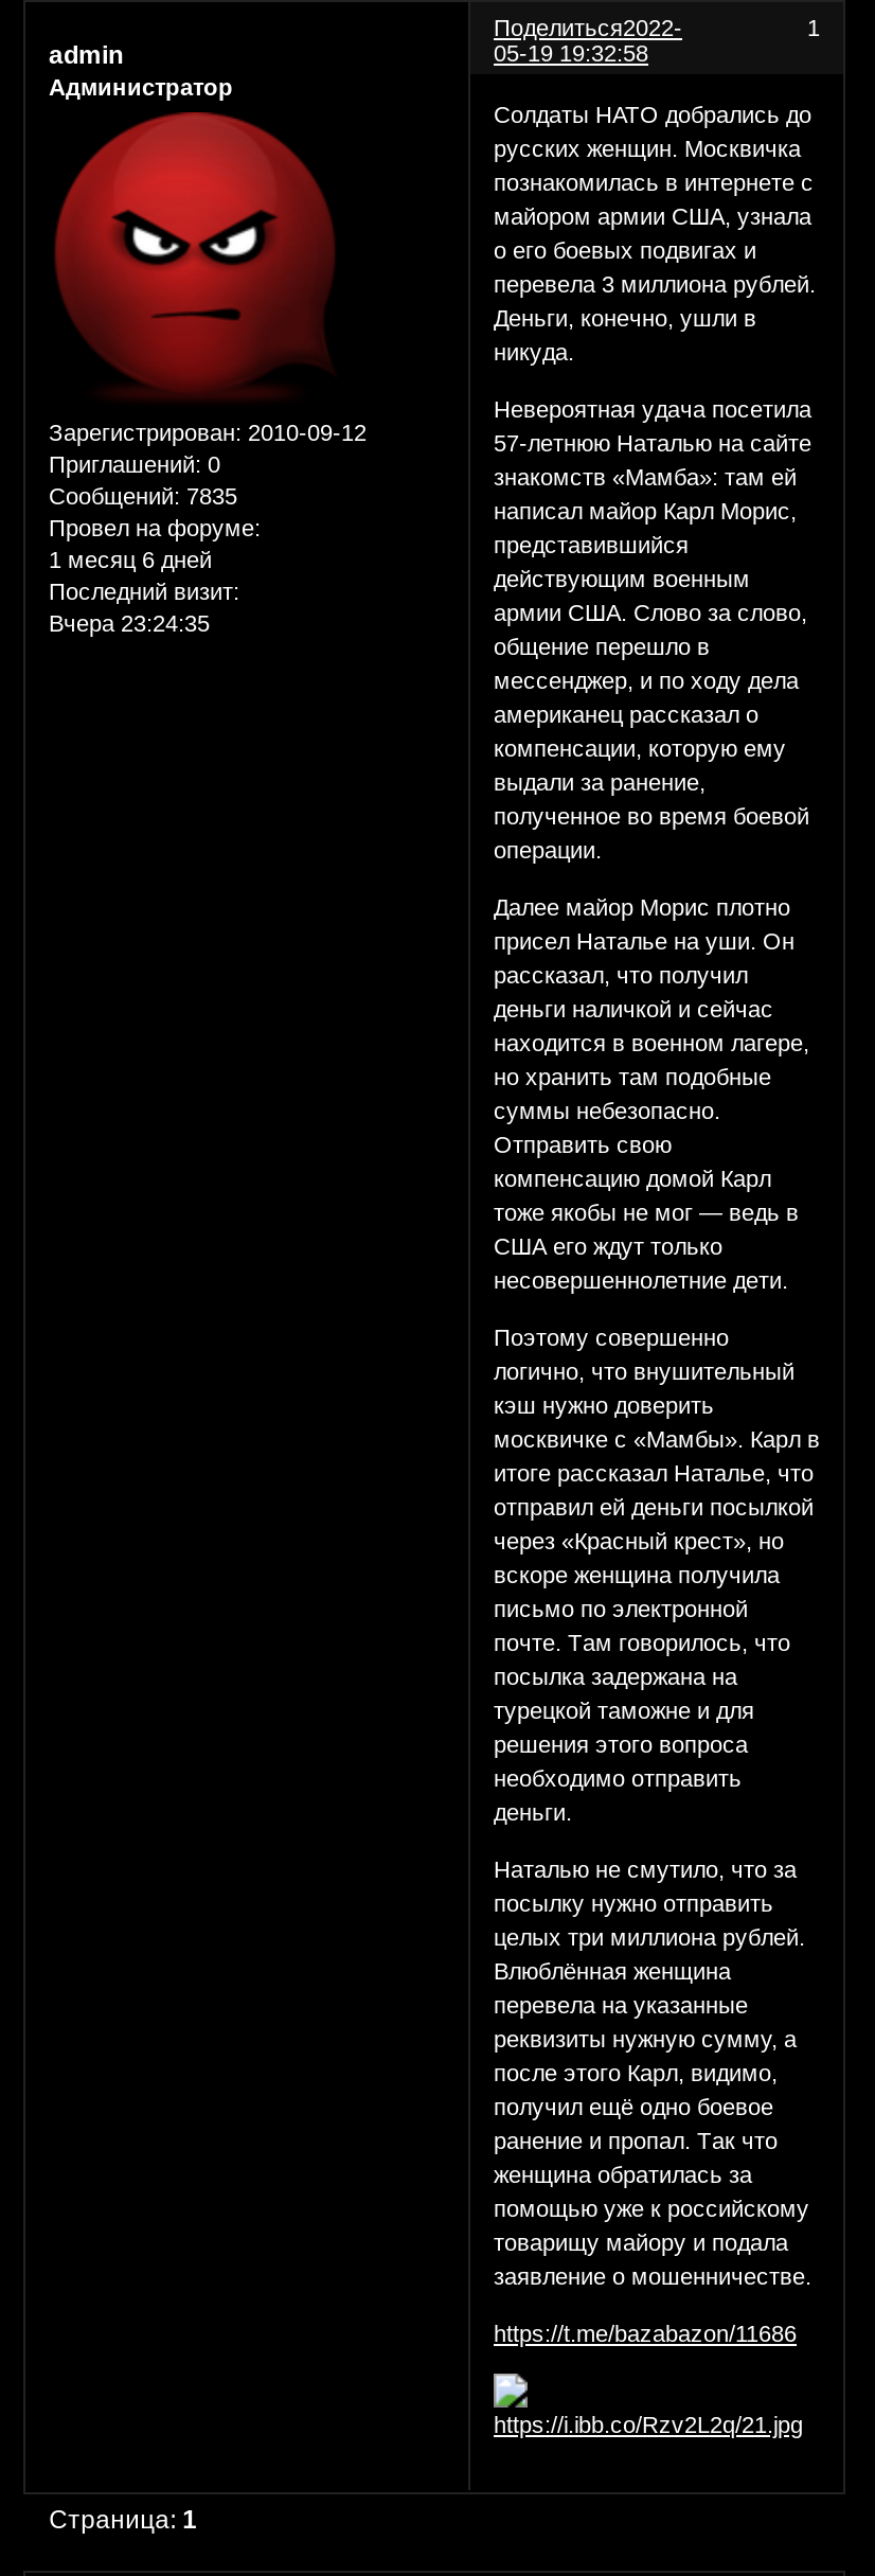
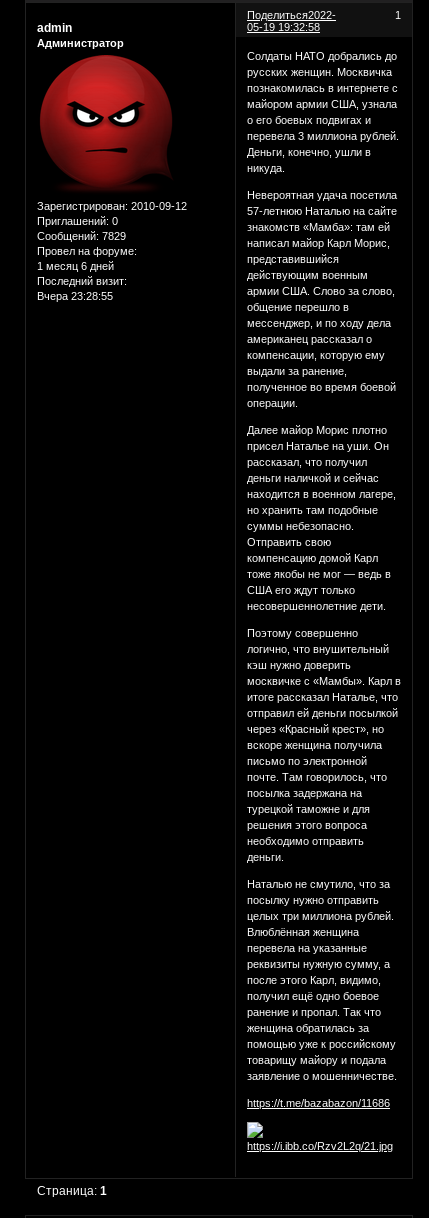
- Сообщений: 7835
+ Сообщений: 7829

- Вчера 23:24:35
+ Вчера 23:28:55
